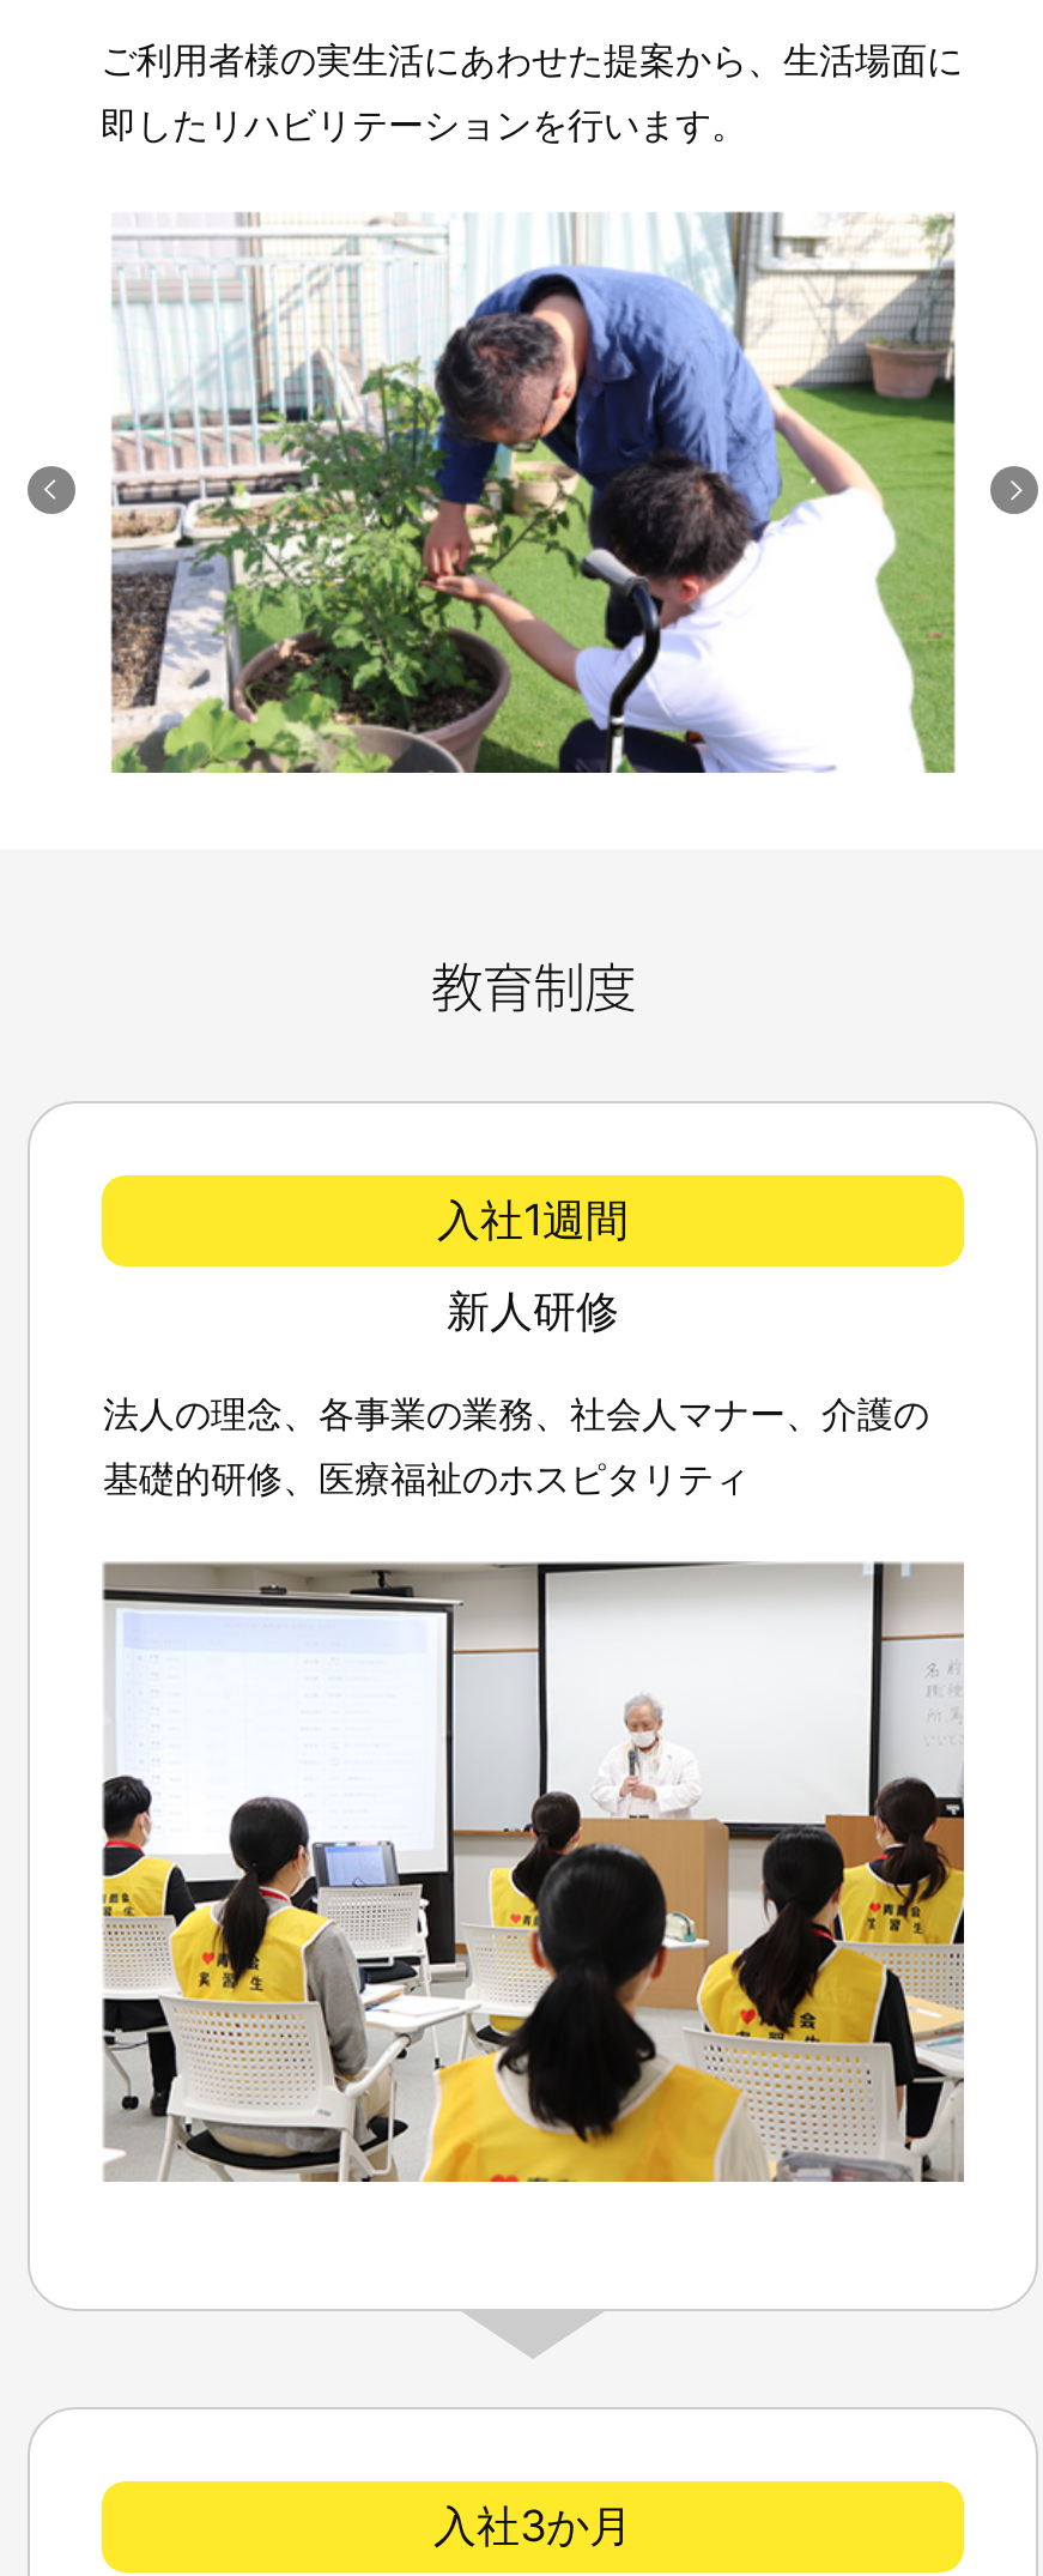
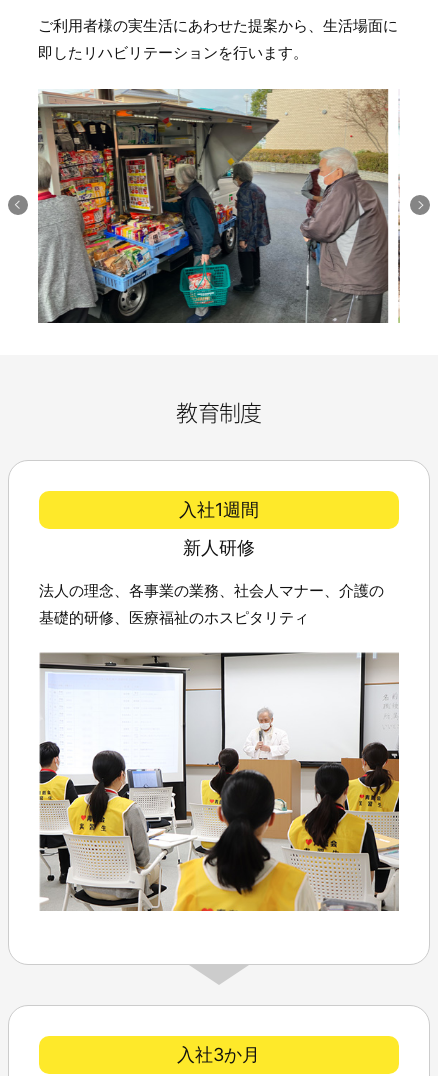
- [image]
+ [image]
